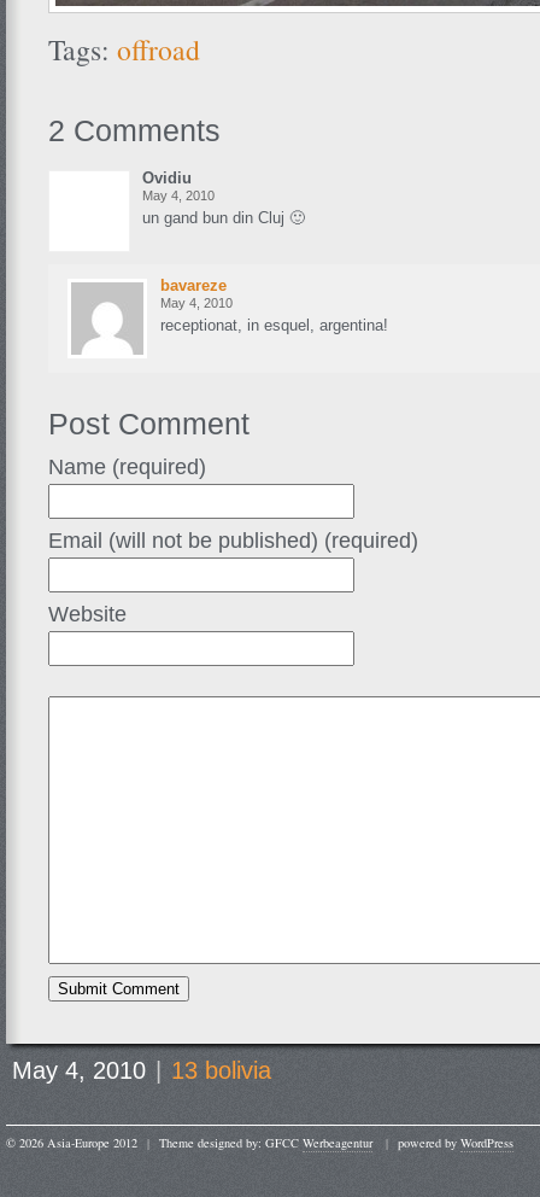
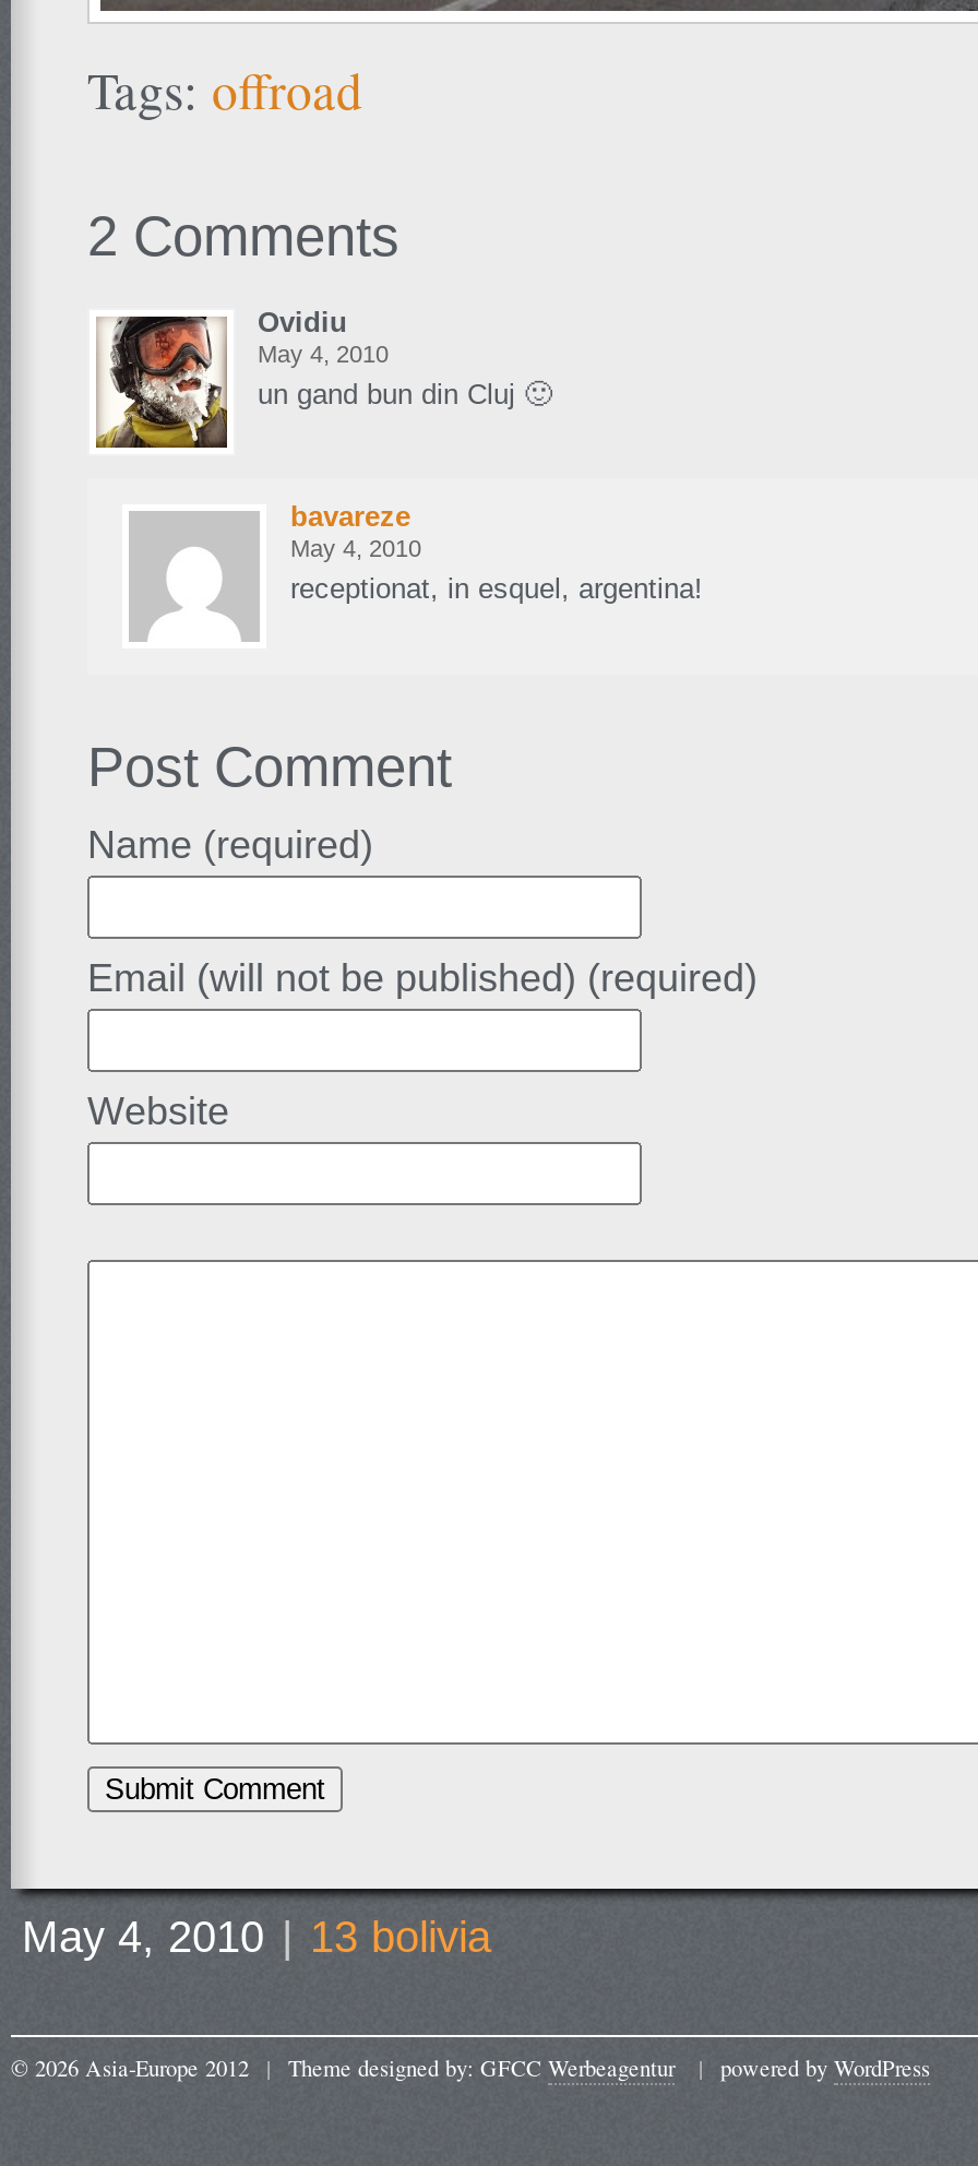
+ [image]
